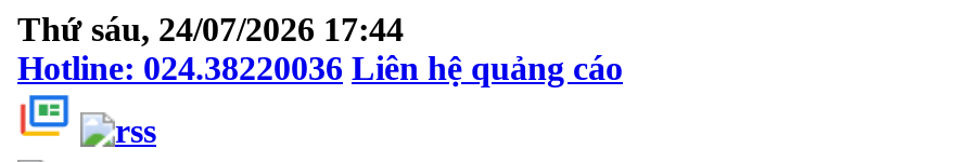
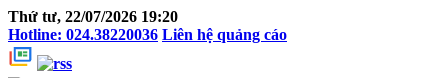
- Thứ sáu, 24/07/2026 17:44
+ Thứ tư, 22/07/2026 19:20
